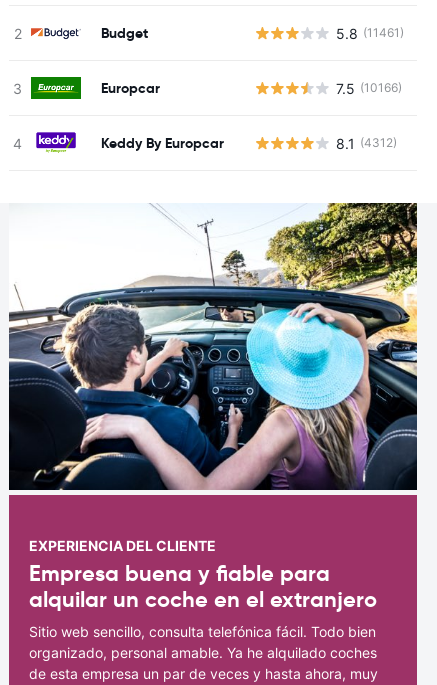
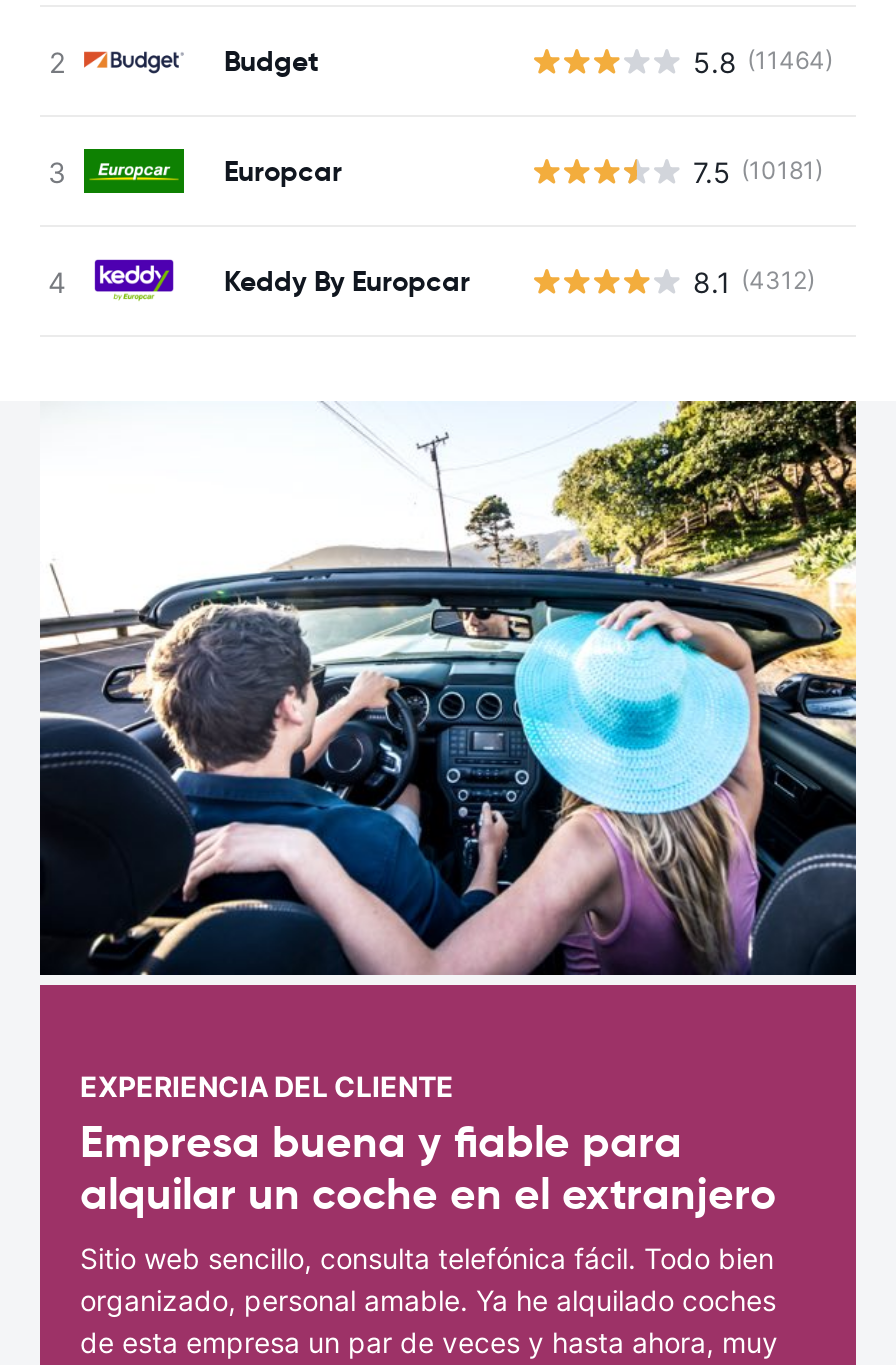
- 5.8 (11461)
+ 5.8 (11464)

- 7.5 (10166)
+ 7.5 (10181)
